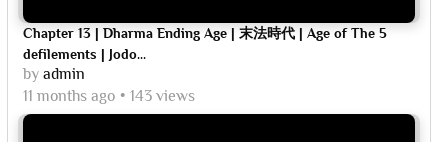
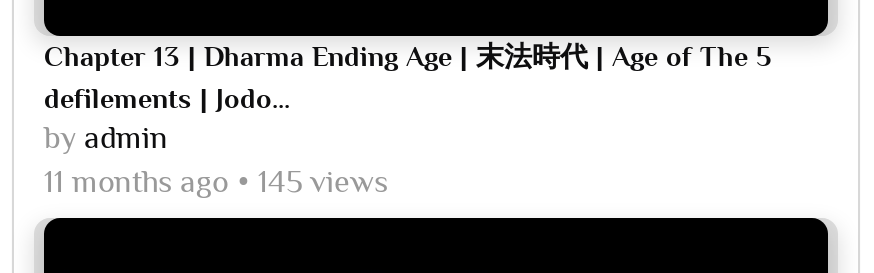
- 11 months ago 143 views
+ 11 months ago 145 views
